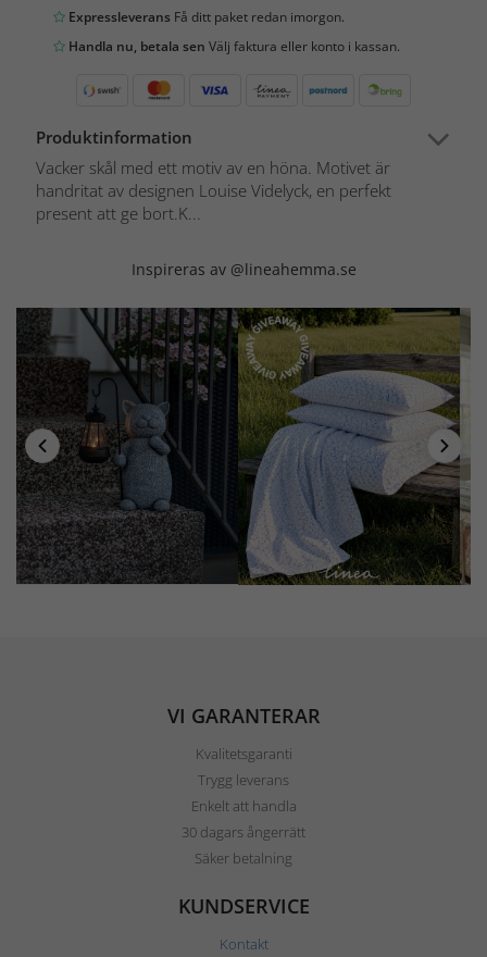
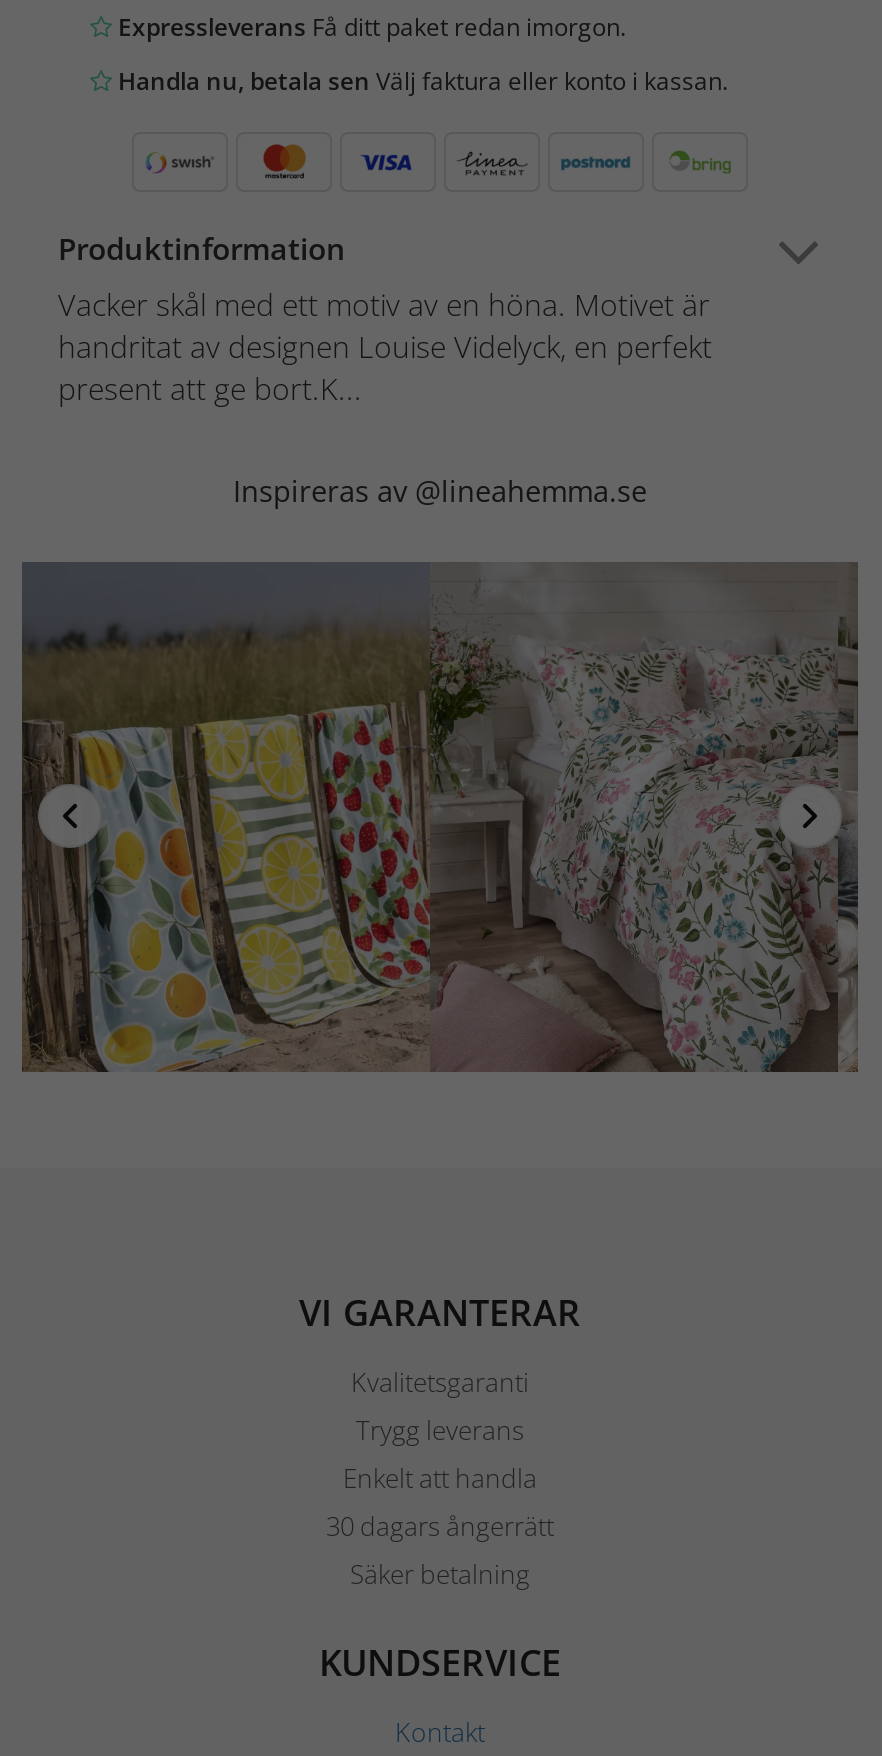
- [image]
+ [image]
